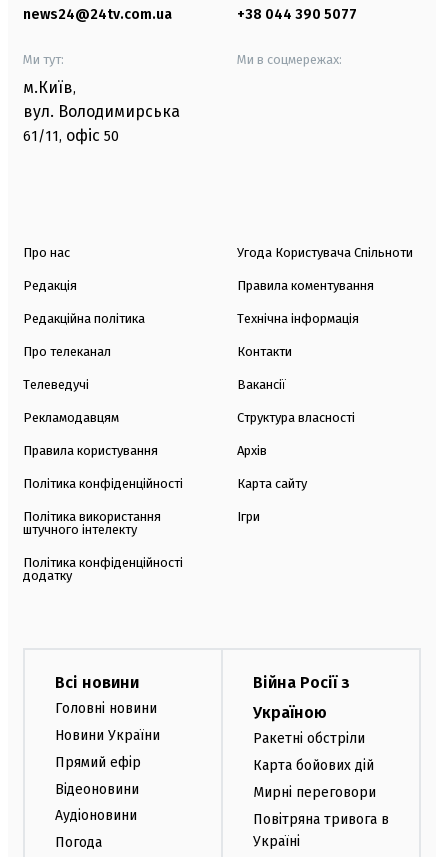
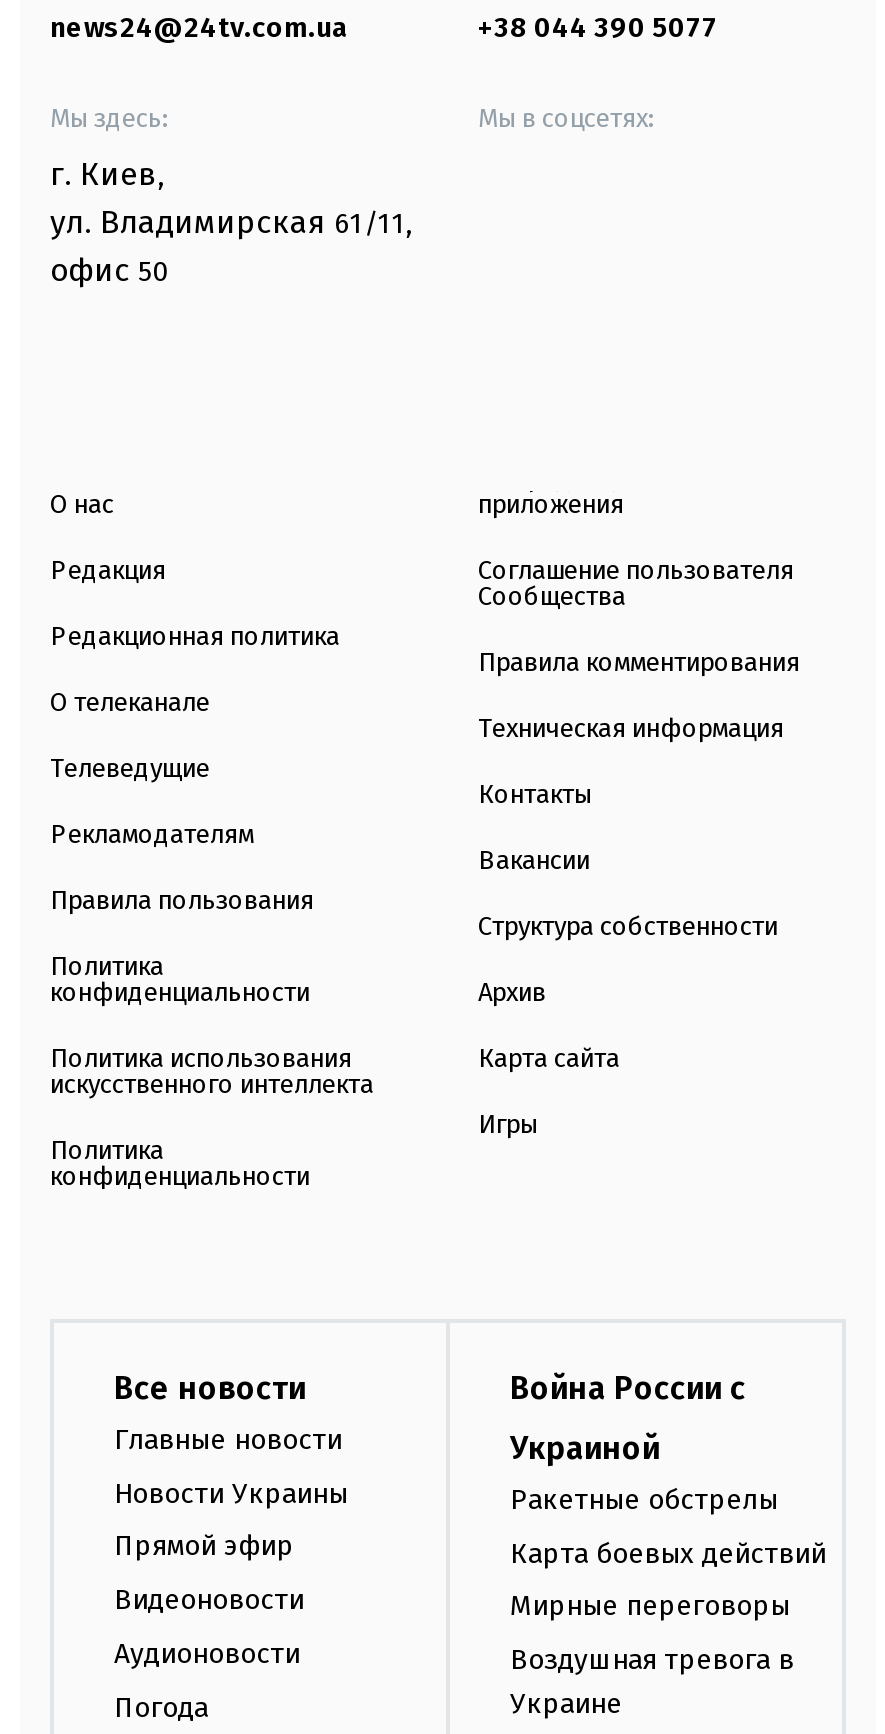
- Ми тут:
- м.Київ,
- вул. Володимирська
- 61/11, офіс 50
+ Мы здесь:
+ г. Киев,
+ ул. Владимирская 61/11,
+ офис 50

- Ми в соцмережах:
+ Мы в соцсетях:

- Про нас
- Редакція
- Редакційна політика
- Про телеканал
- Телеведучі
- Рекламодавцям
- Правила користування
- Політика конфіденційності
- Політика використання
- штучного інтелекту
- Політика конфіденційності
- додатку
+ О нас
+ Редакция
+ Редакционная политика
+ О телеканале
+ Телеведущие
+ Рекламодателям
+ Правила пользования
+ Политика
+ конфиденциальности
+ Политика использования
+ искусственного интеллекта
+ Политика
+ конфиденциальности

- Угода Користувача Спільноти
- Правила коментування
- Технічна інформація
- Контакти
- Вакансії
- Структура власності
- Архів
- Карта сайту
- Ігри
+ приложения
+ Соглашение пользователя
+ Сообщества
+ Правила комментирования
+ Техническая информация
+ Контакты
+ Вакансии
+ Структура собственности
+ Архив
+ Карта сайта
+ Игры

- Всі новини
- Головні новини
- Новини України
- Прямий ефір
- Відеоновини
- Аудіоновини
+ Все новости
+ Главные новости
+ Новости Украины
+ Прямой эфир
+ Видеоновости
+ Аудионовости

- Війна Росії з
+ Война России с

- Україною
- Ракетні обстріли
+ Украиной
+ Ракетные обстрелы

- Карта бойових дій
+ Карта боевых действий

- Мирні переговори
+ Мирные переговоры

- Повітряна тривога в
- Україні
+ Воздушная тревога в
+ Украине
